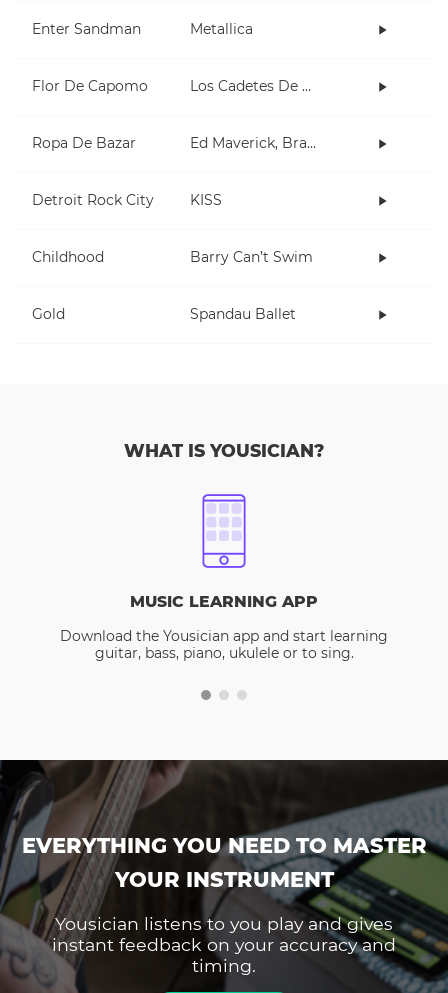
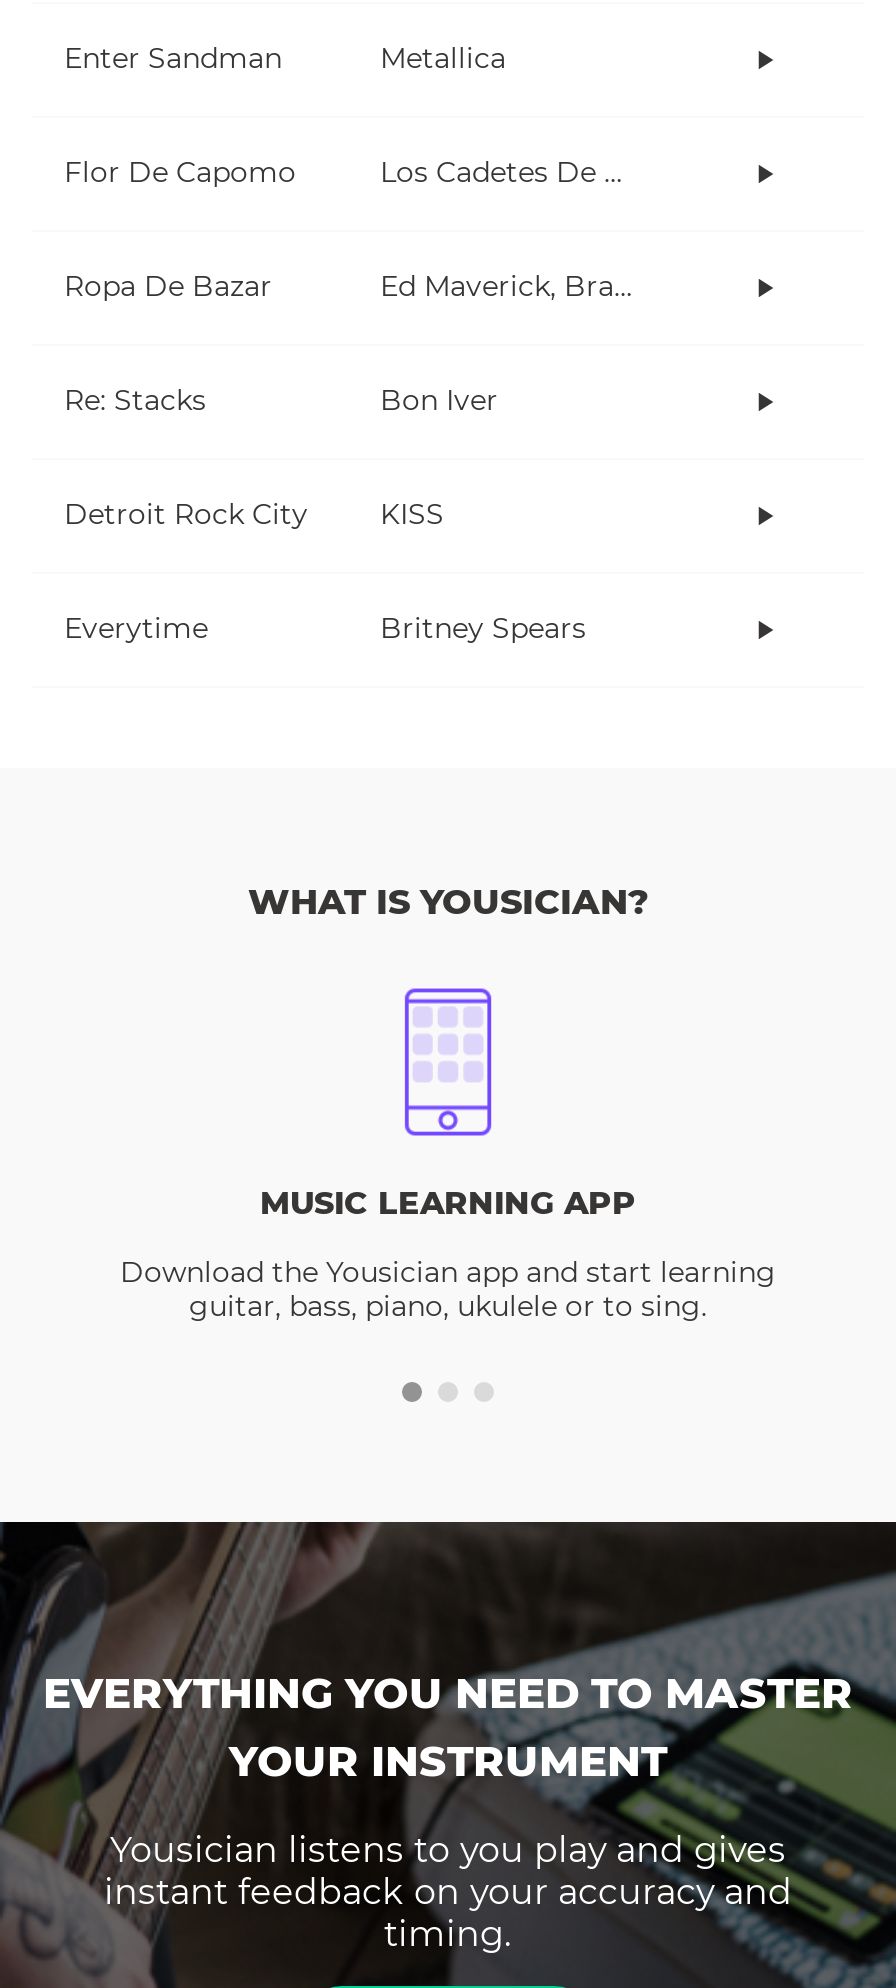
+ Re: Stacks
+ Bon Iver

moved down: Detroit Rock City | KISS

- Childhood
- Barry Can’t Swim
- Gold
- Spandau Ballet
+ Everytime
+ Britney Spears
